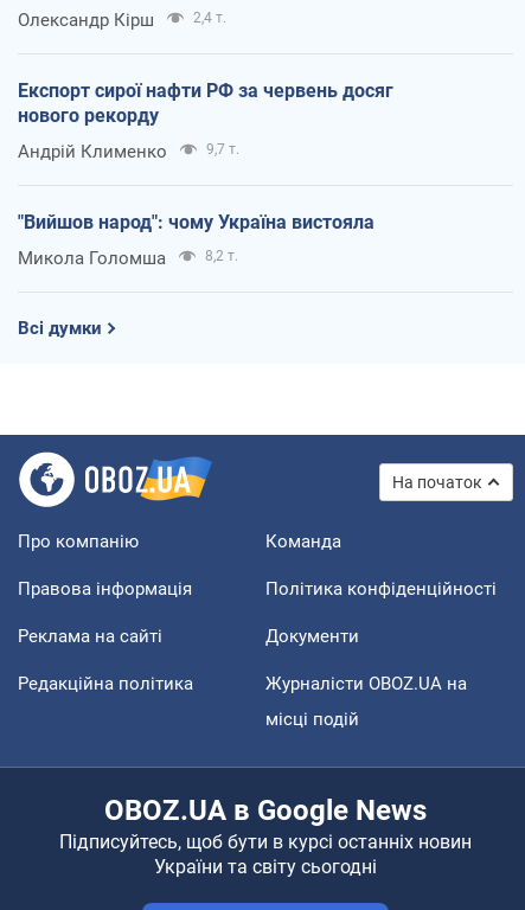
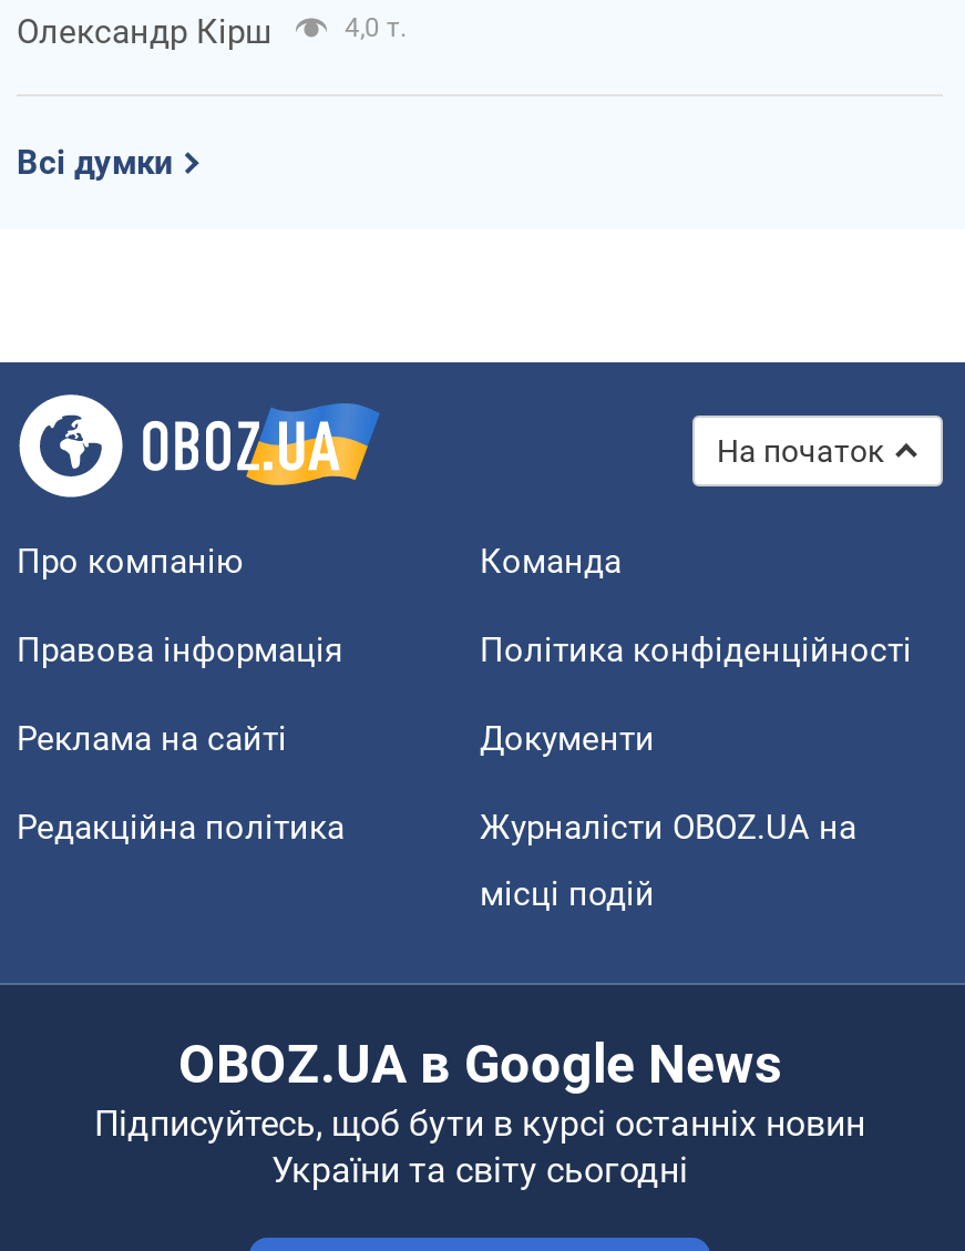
- 2,4 т.
- Експорт сирої нафти РФ за червень досяг
- нового рекорду
- Андрій Клименко
- 9,7 т.
- "Вийшов народ": чому Україна вистояла
- Микола Голомша
- 8,2 т.
+ 4,0 т.
